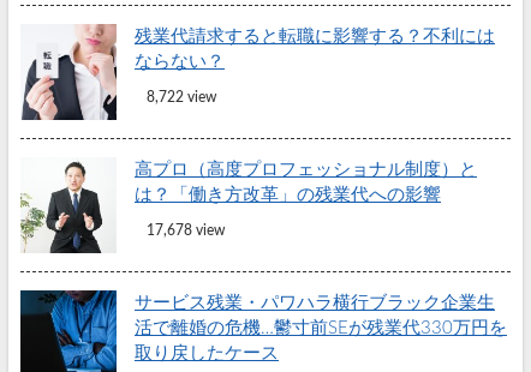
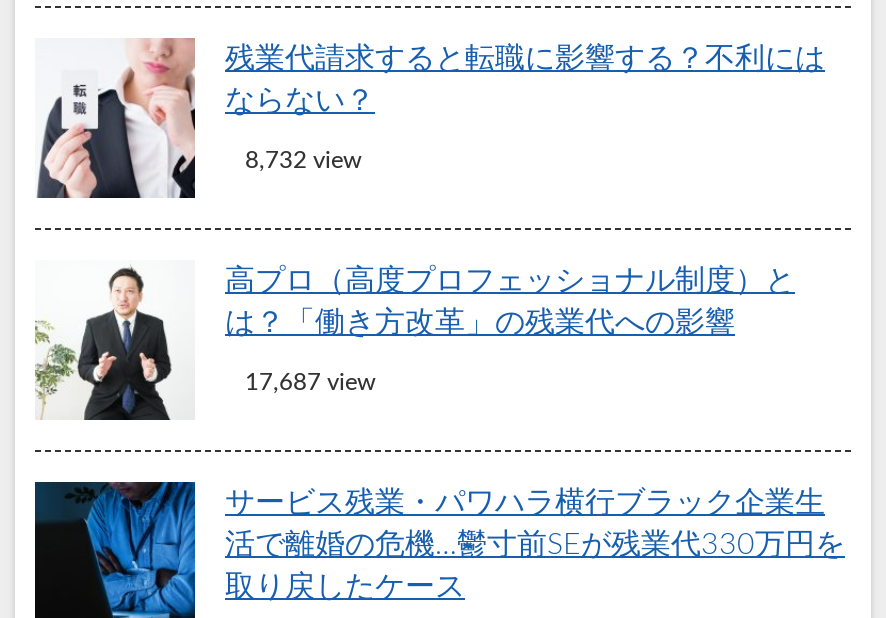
- 8,722 view
+ 8,732 view

- 17,678 view
+ 17,687 view
